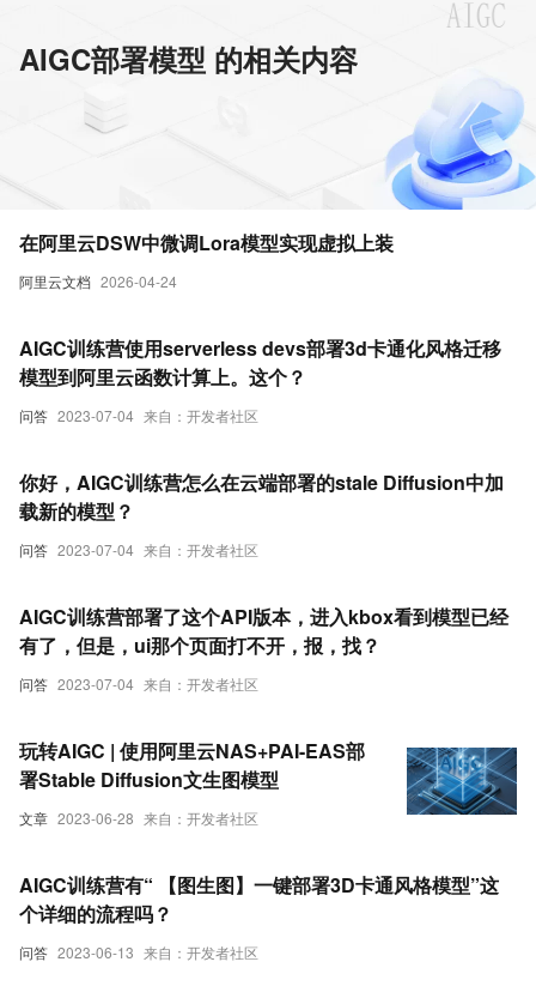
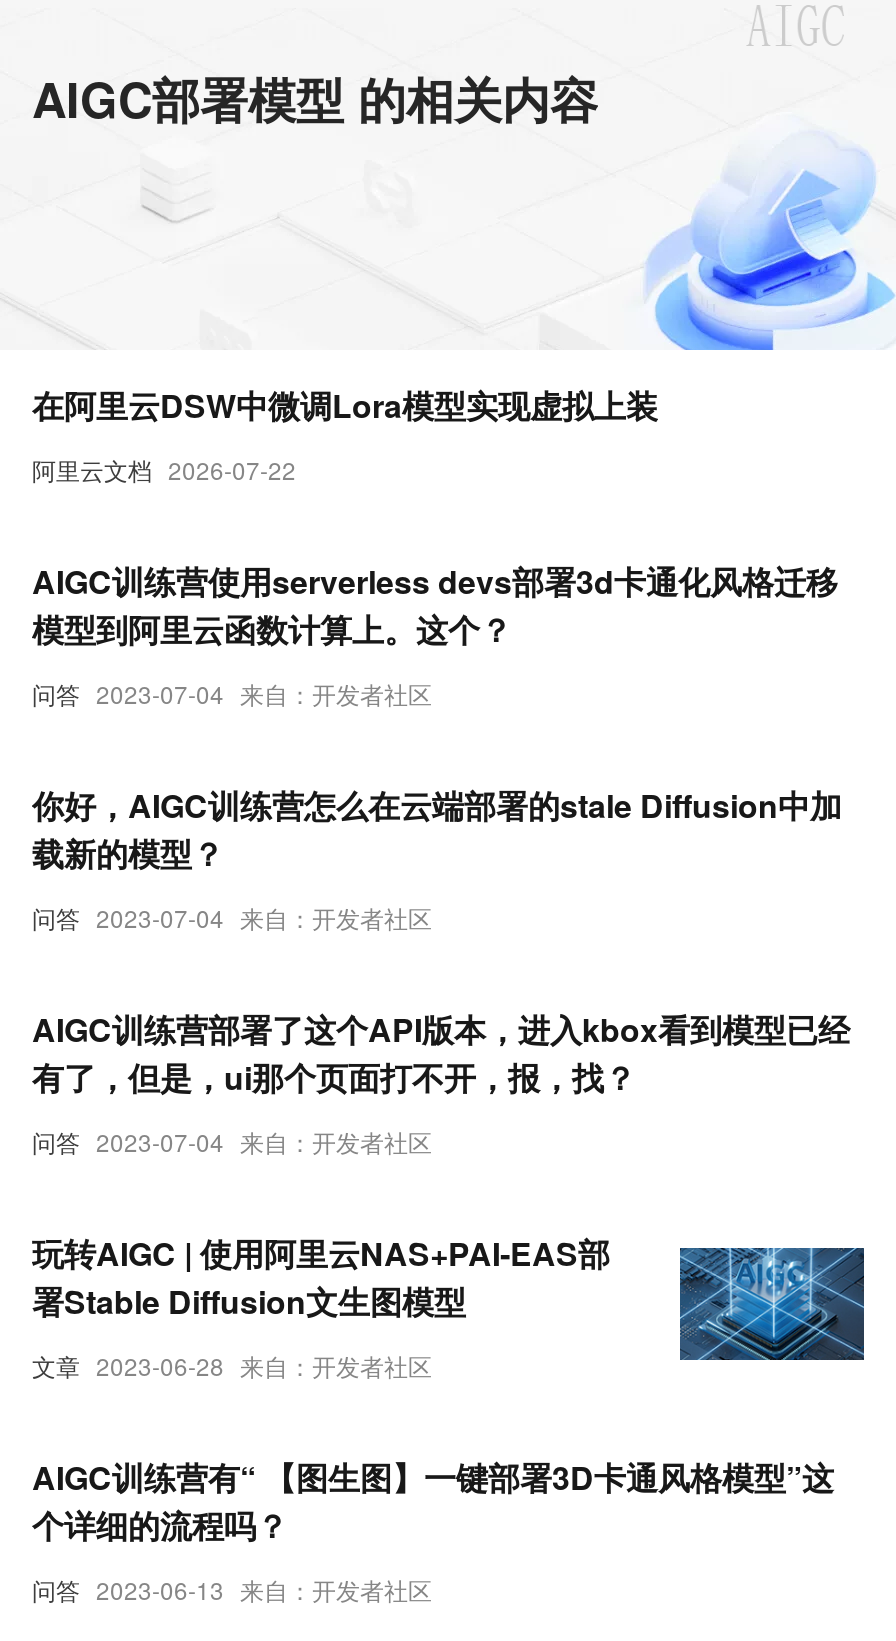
- 阿里云文档 2026-04-24
+ 阿里云文档 2026-07-22
